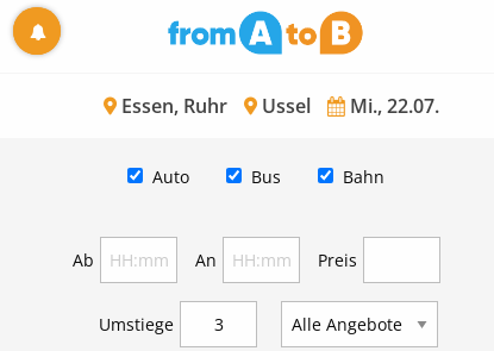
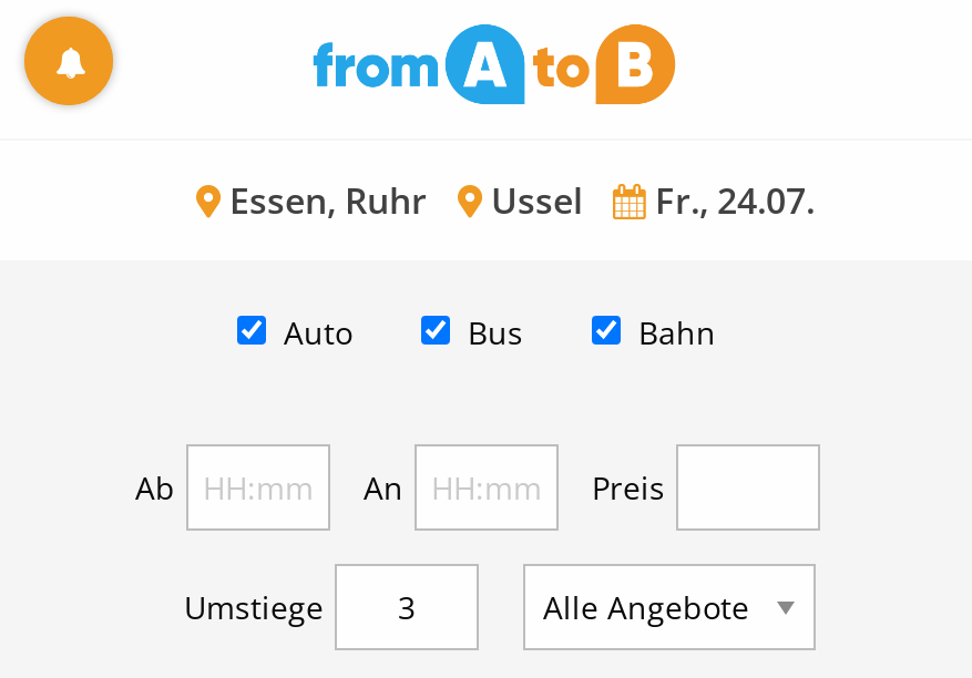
- Essen, Ruhr Ussel Mi., 22.07.
+ Essen, Ruhr Ussel Fr., 24.07.
